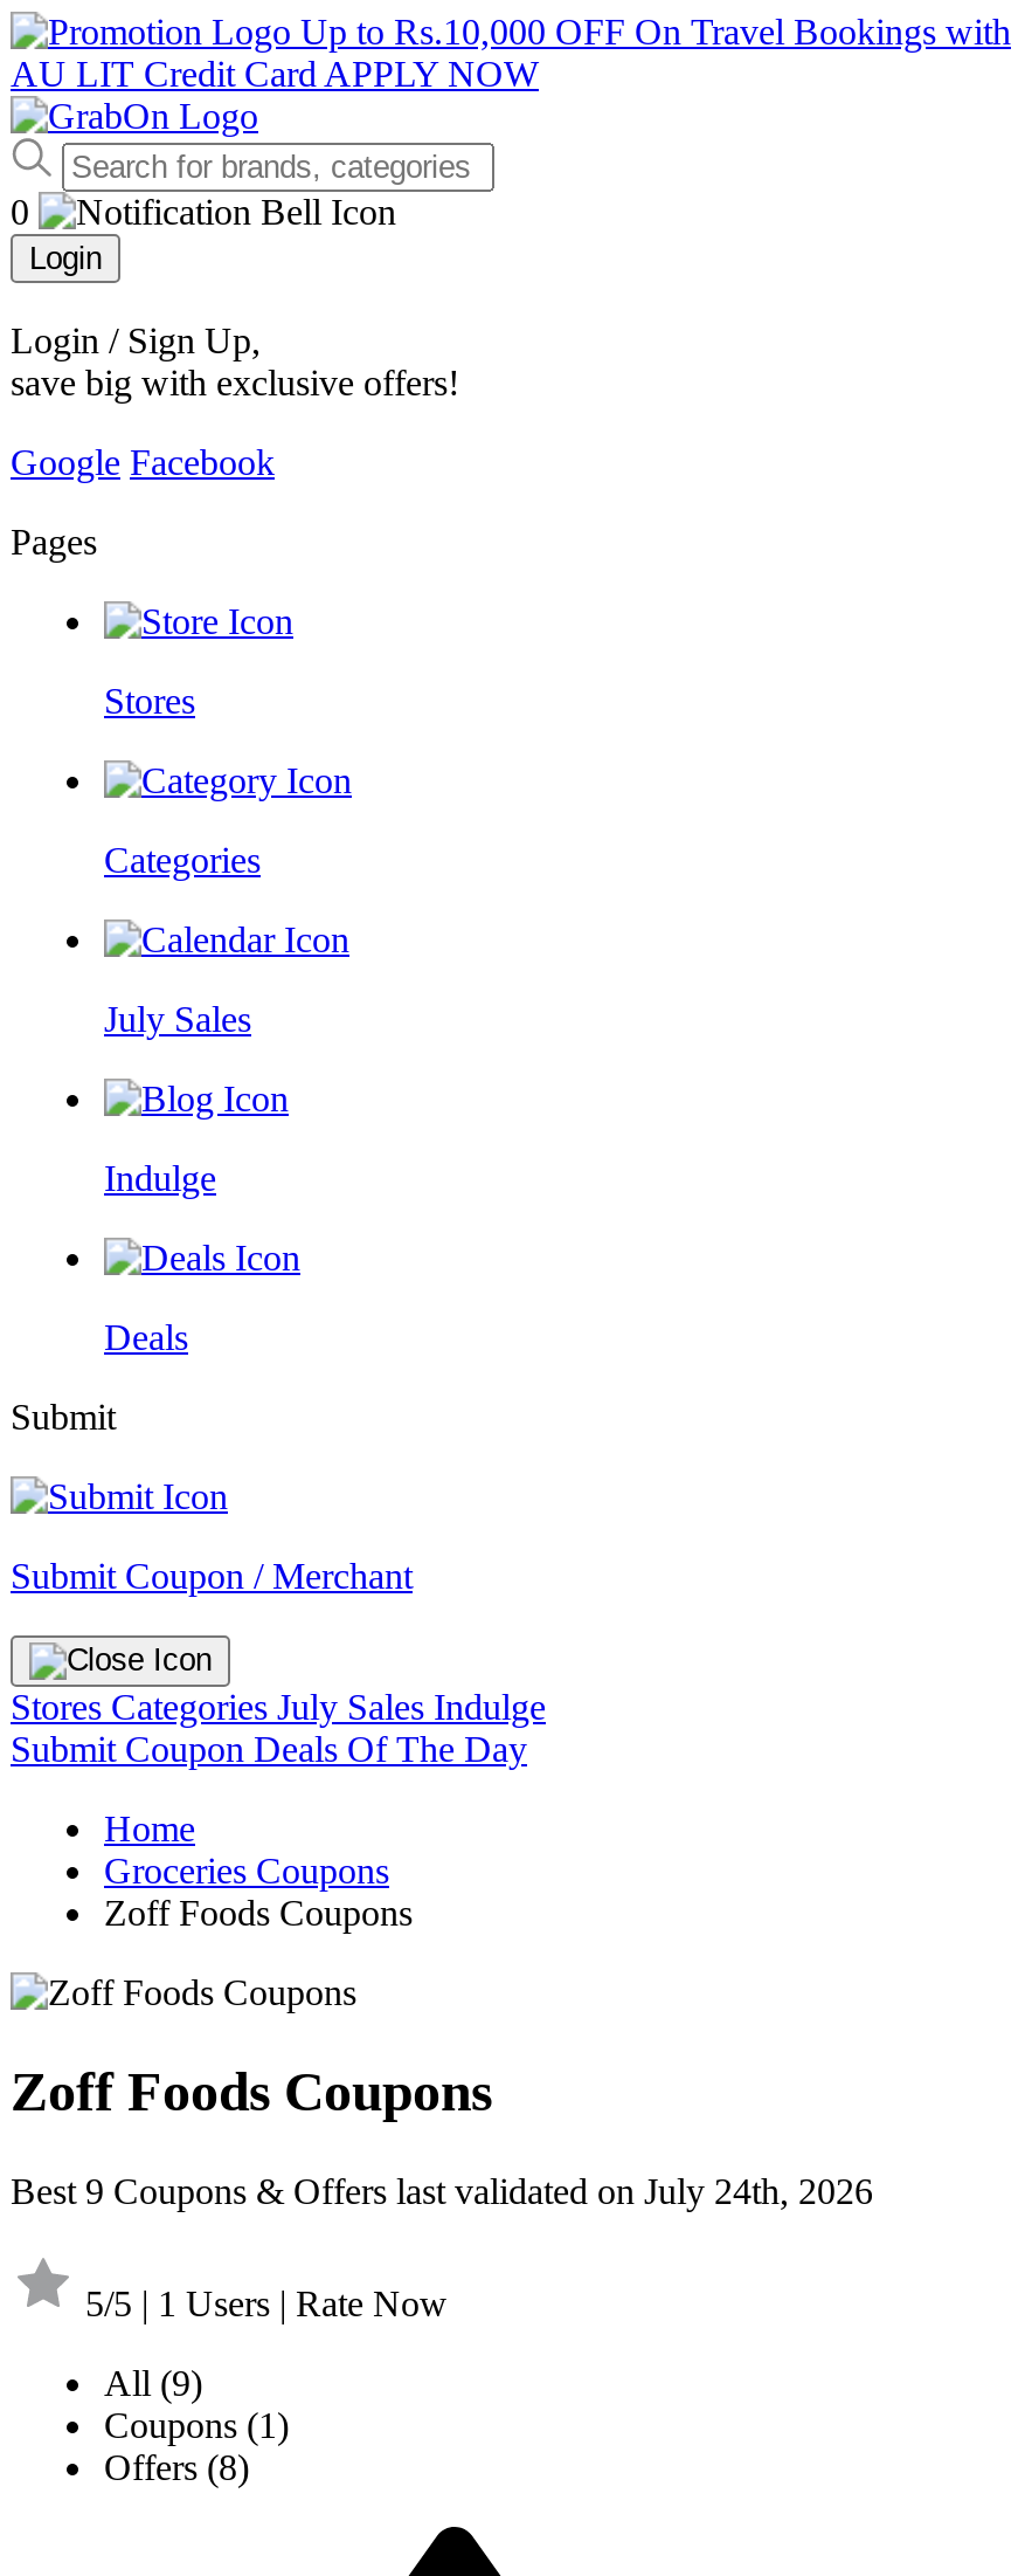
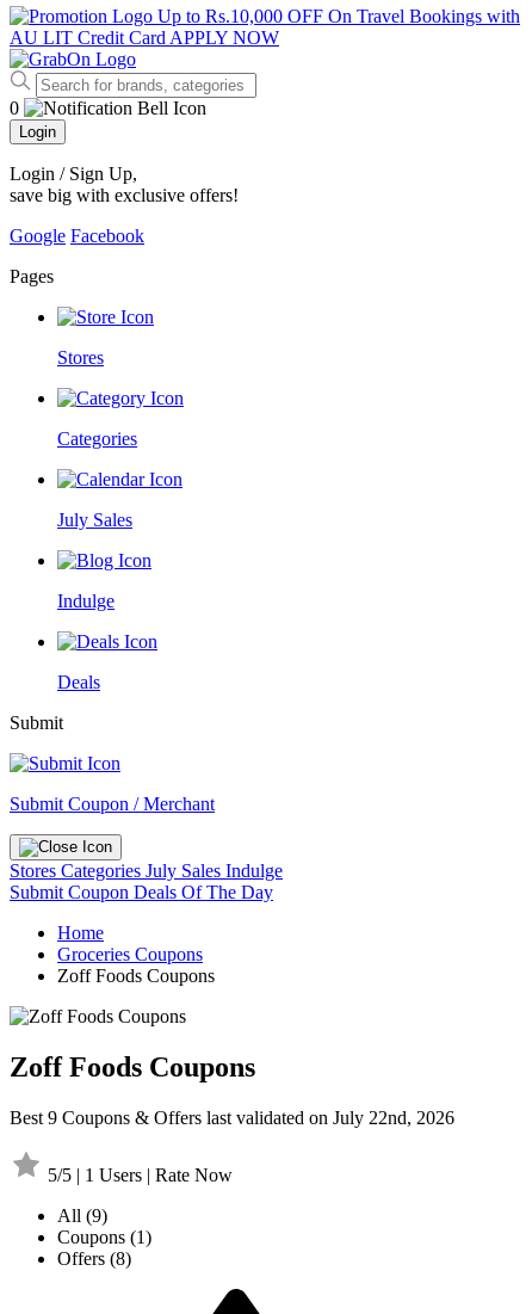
- Best 9 Coupons & Offers last validated on July 24th, 2026
+ Best 9 Coupons & Offers last validated on July 22nd, 2026
